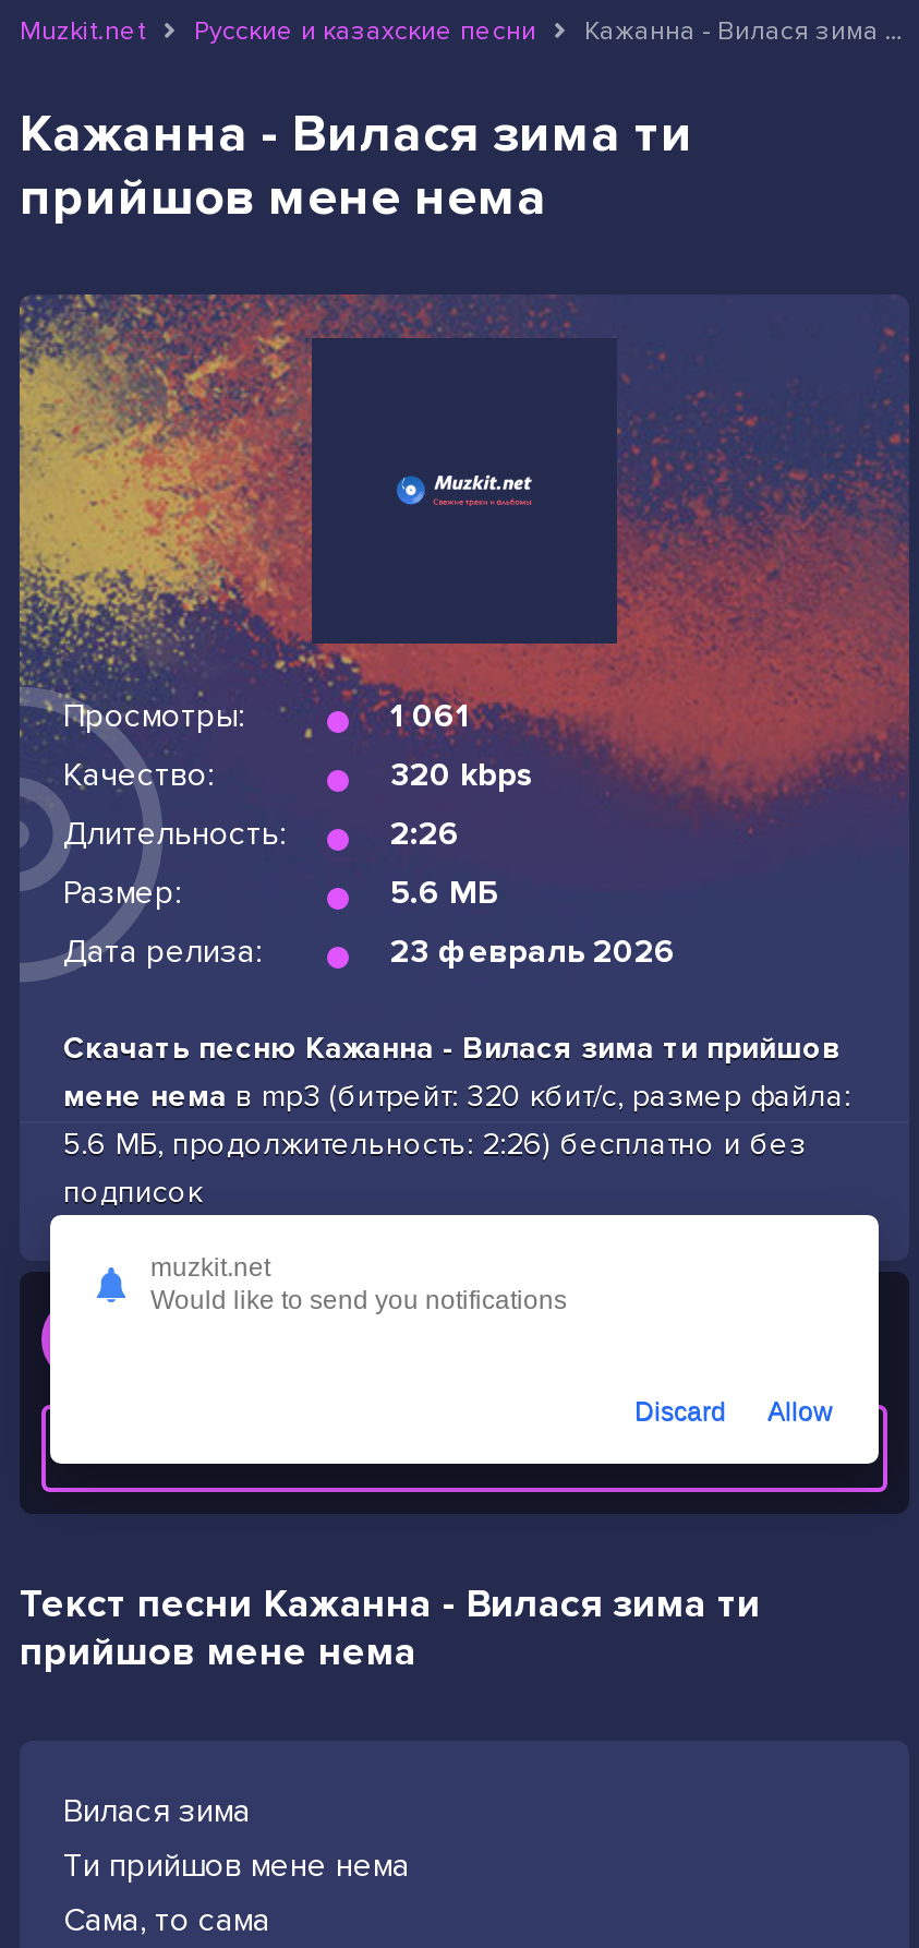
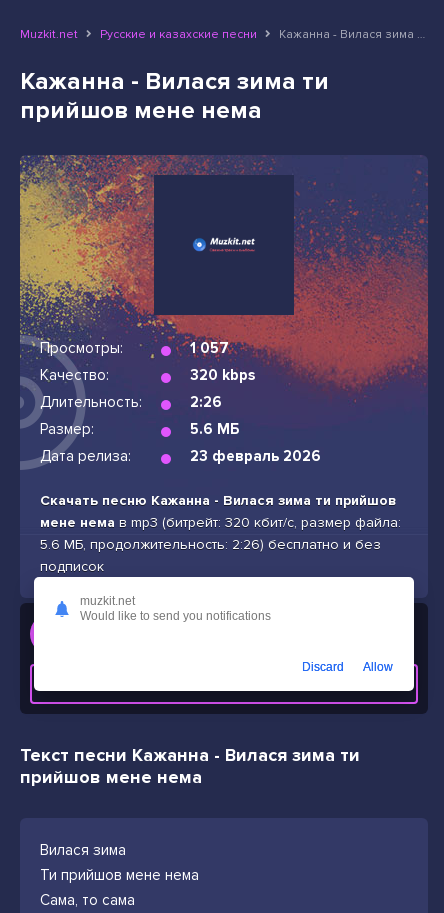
- 1 061
+ 1 057
